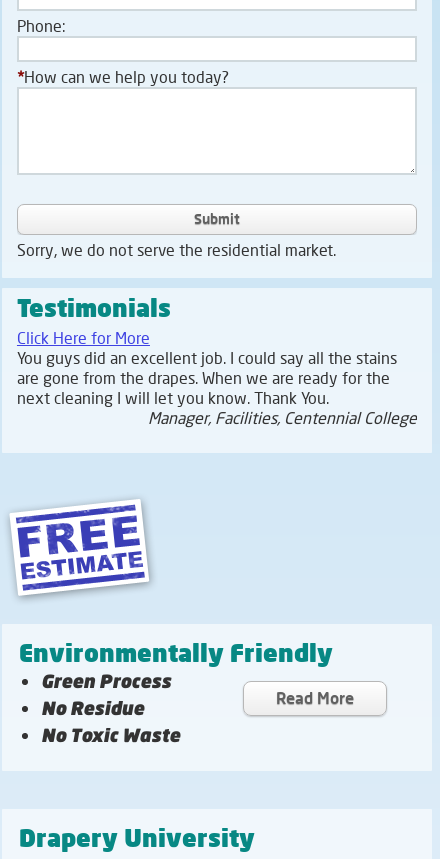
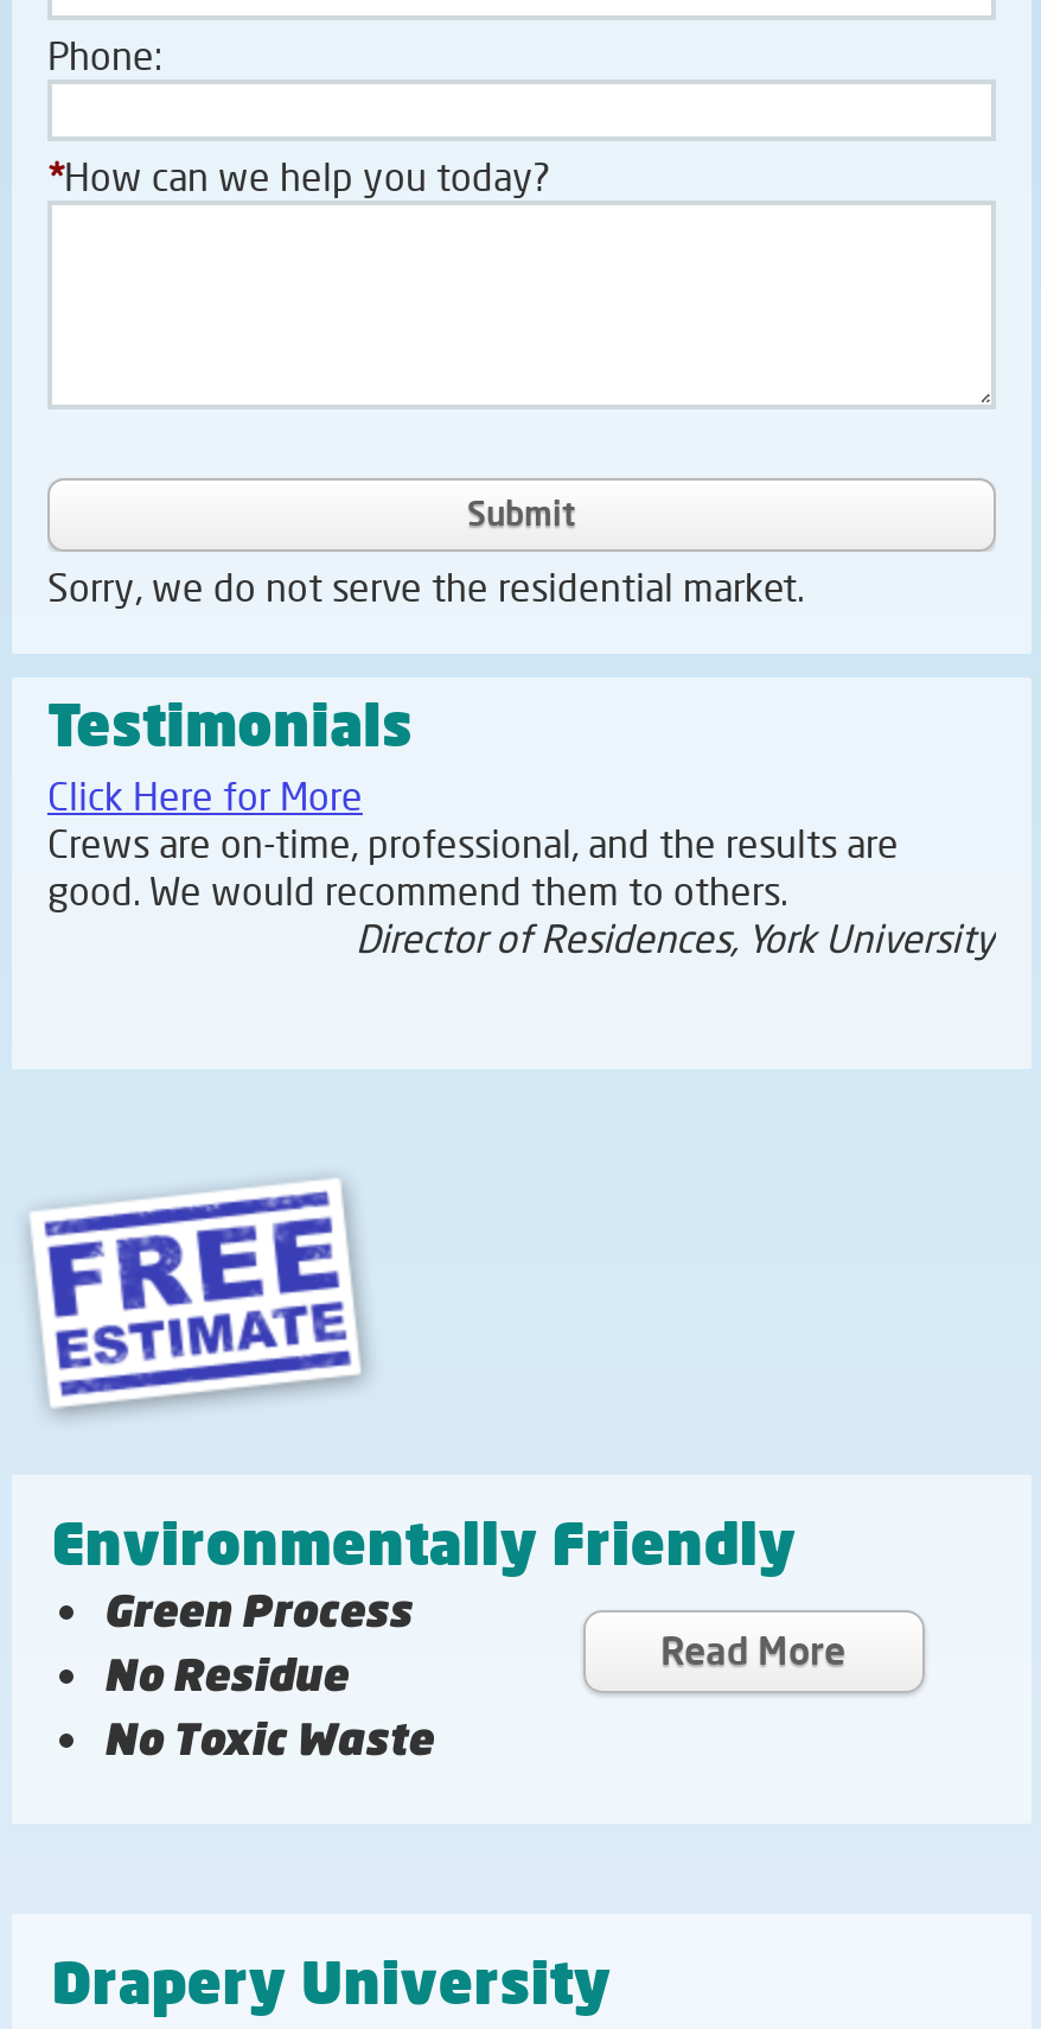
- You guys did an excellent job. I could say all the stains
- are gone from the drapes. When we are ready for the
- next cleaning I will let you know. Thank You.
- Manager, Facilities, Centennial College
+ Crews are on-time, professional, and the results are
+ good. We would recommend them to others.
+ Director of Residences, York University
